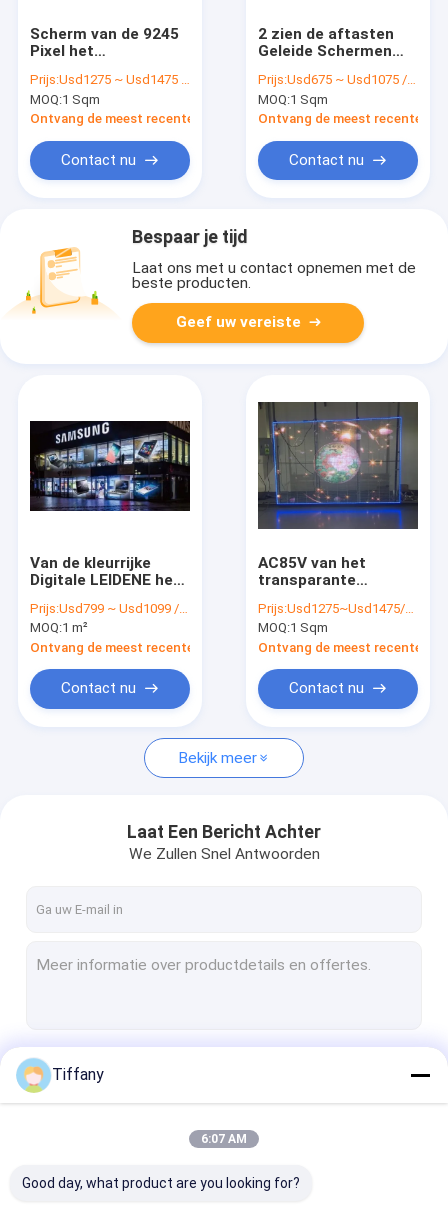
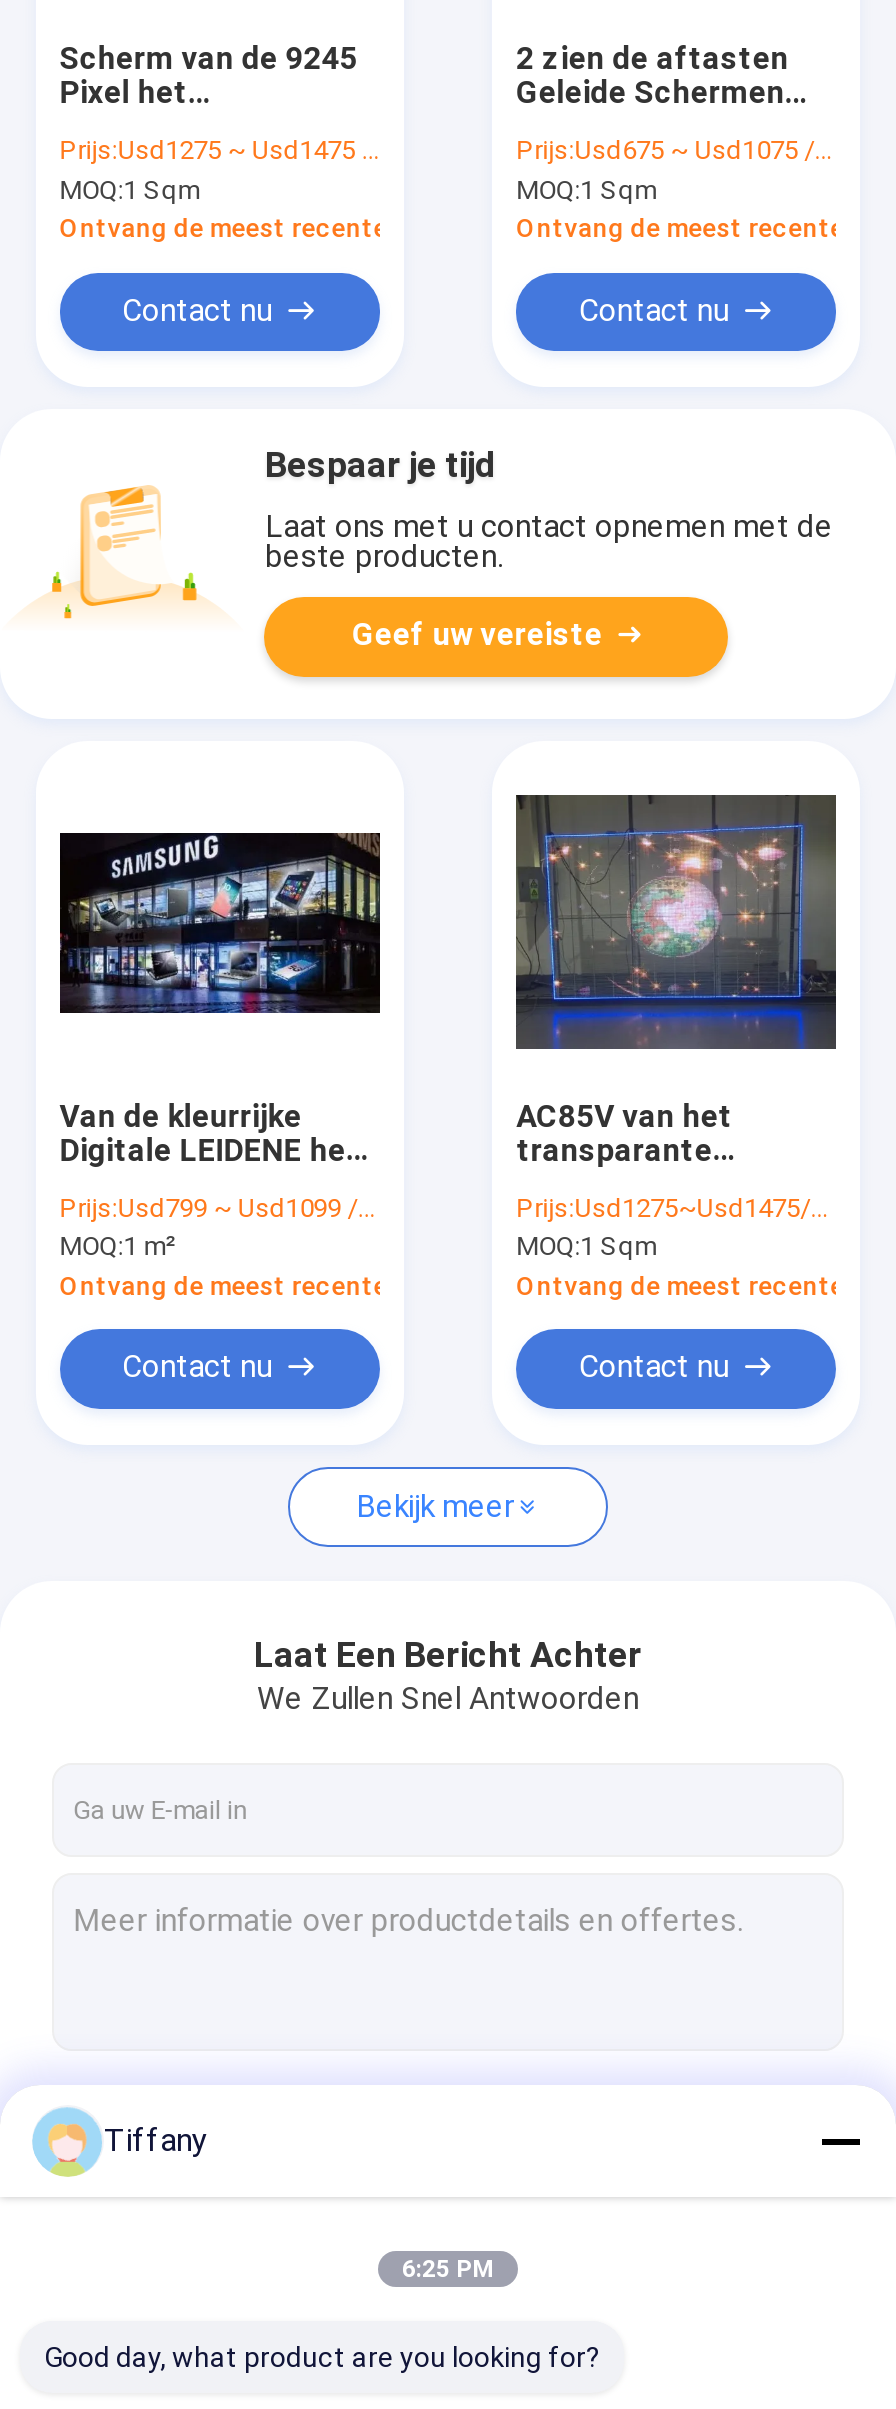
- 6:07 AM
+ 6:25 PM
